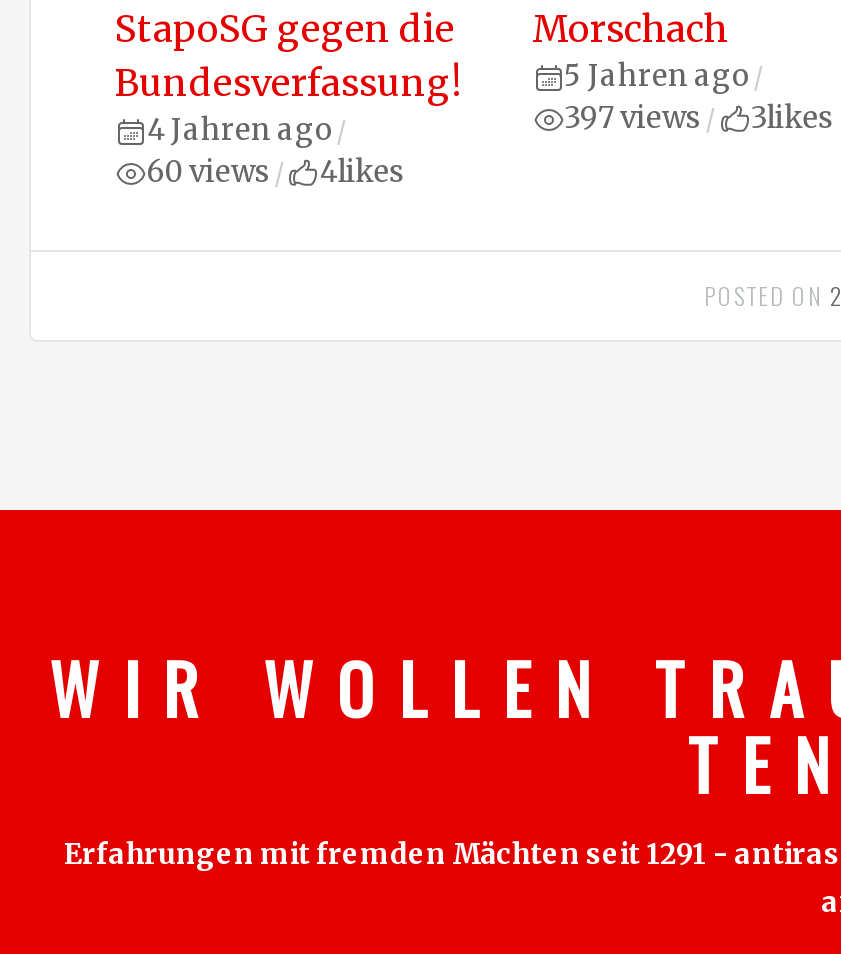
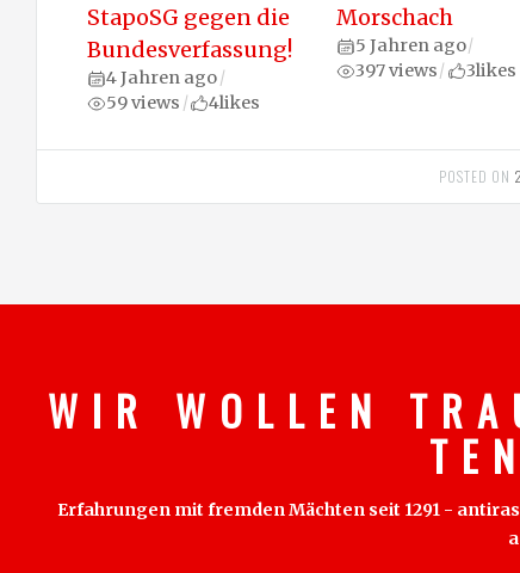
- 60 views / 4likes
+ 59 views / 4likes
